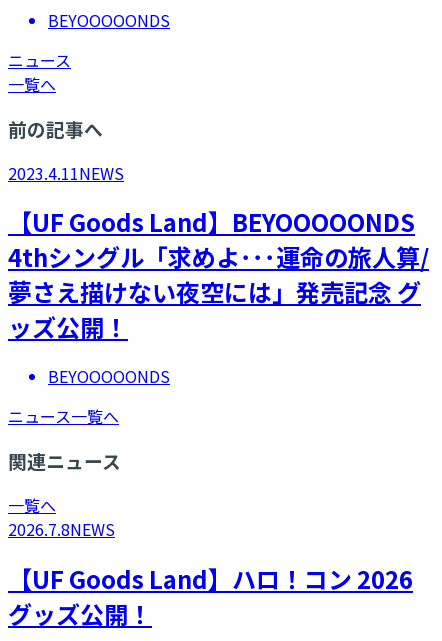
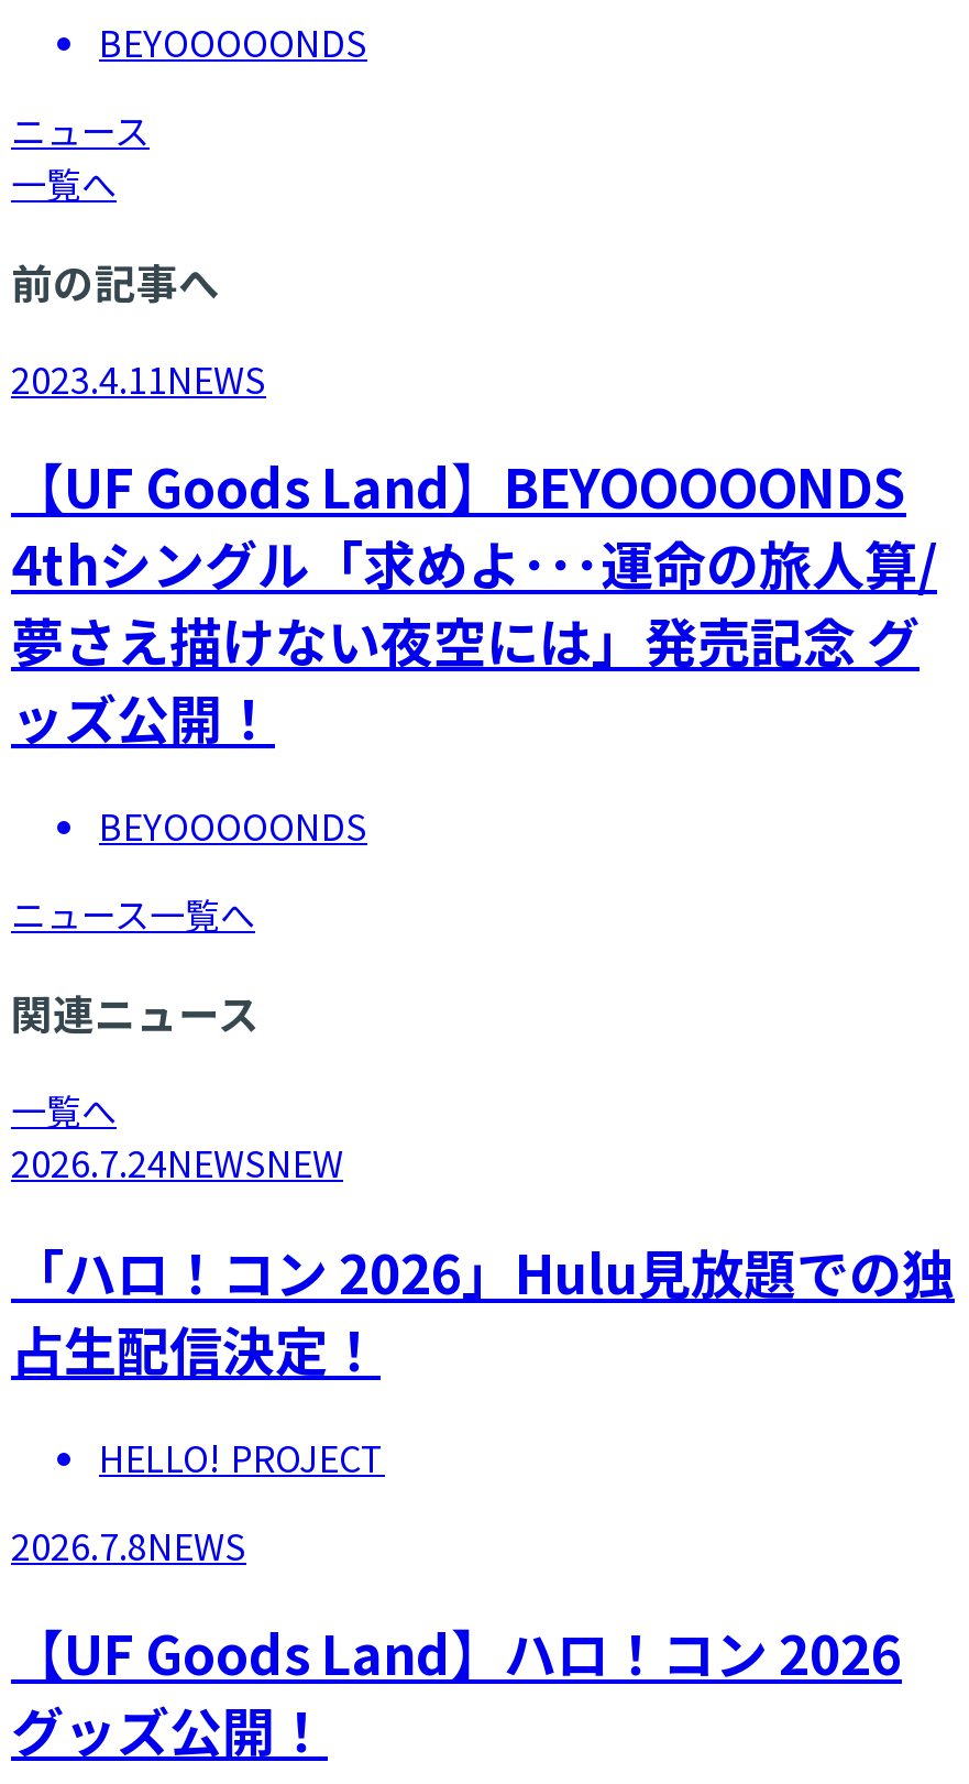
+ 2026.7.24NEWSNEW
+ 「ハロ！コン 2026」Hulu見放題での独
+ 占生配信決定！
+ HELLO! PROJECT
